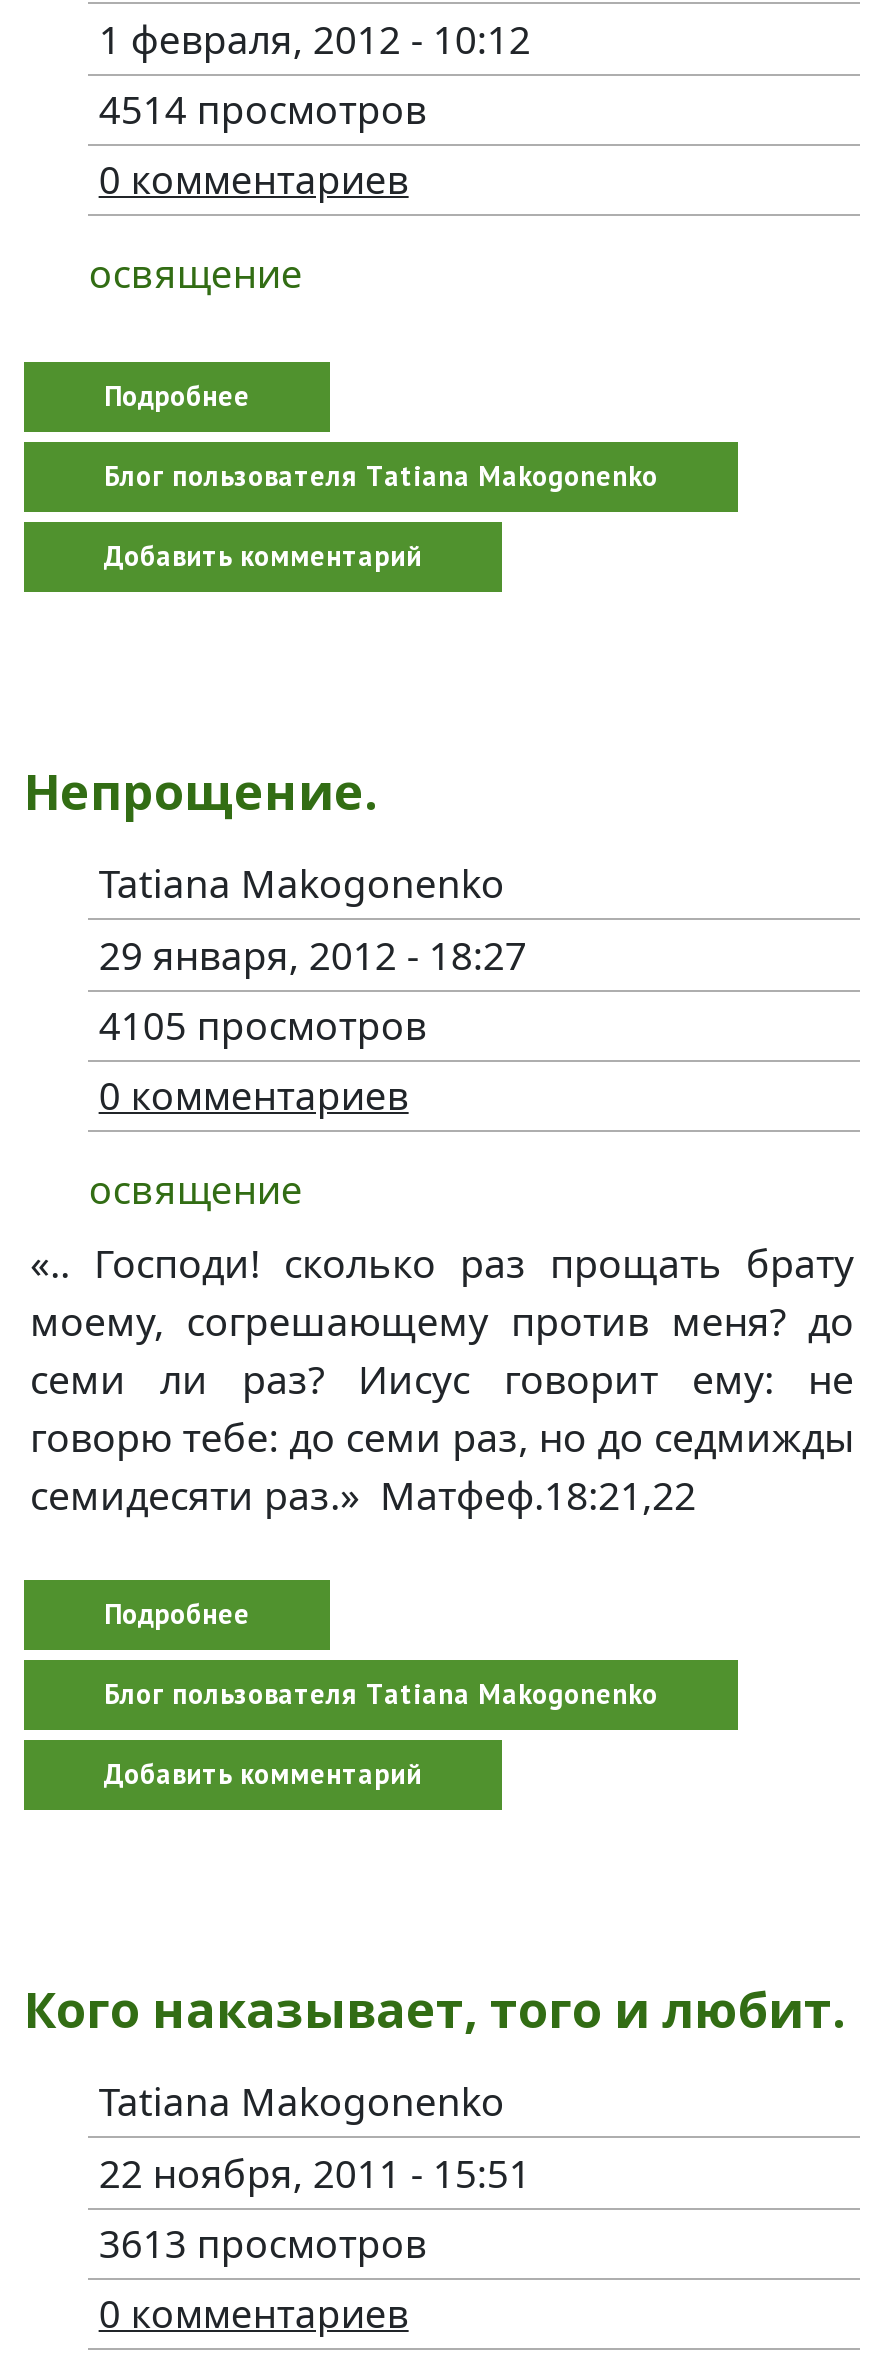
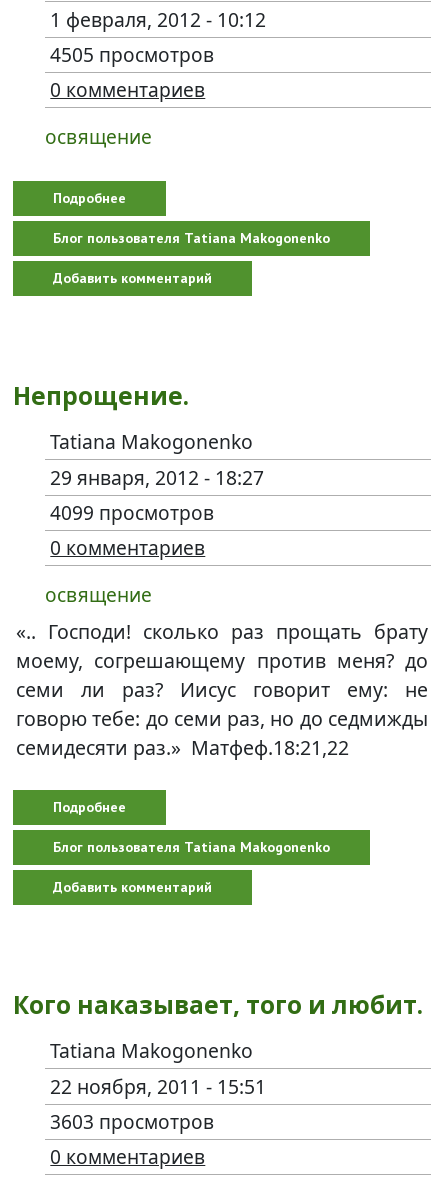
- 4514 просмотров
+ 4505 просмотров

- 4105 просмотров
+ 4099 просмотров

- 3613 просмотров
+ 3603 просмотров
